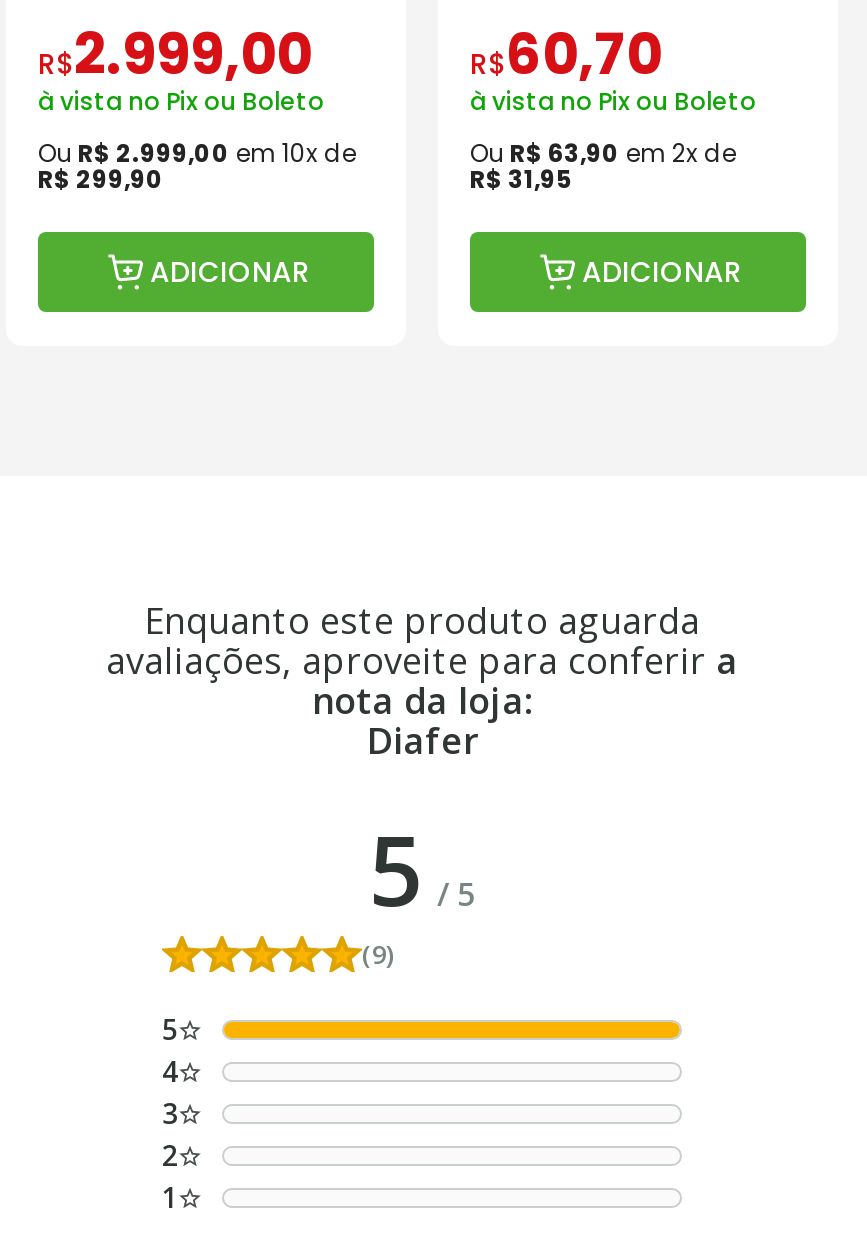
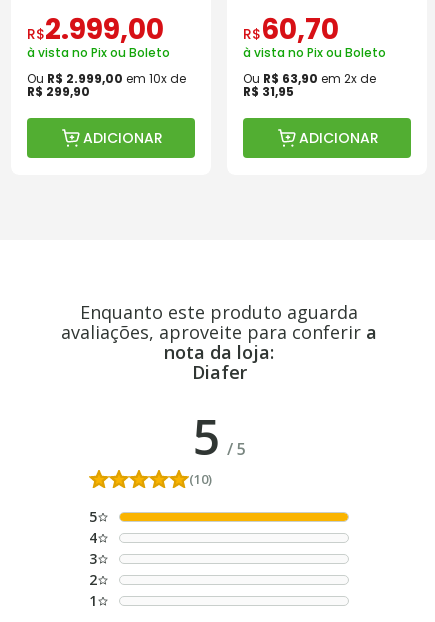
- (9)
+ (10)
